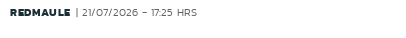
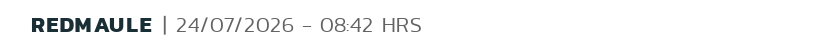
- REDMAULE 21/07/2026 - 17:25 HRS
+ REDMAULE 24/07/2026 - 08:42 HRS
